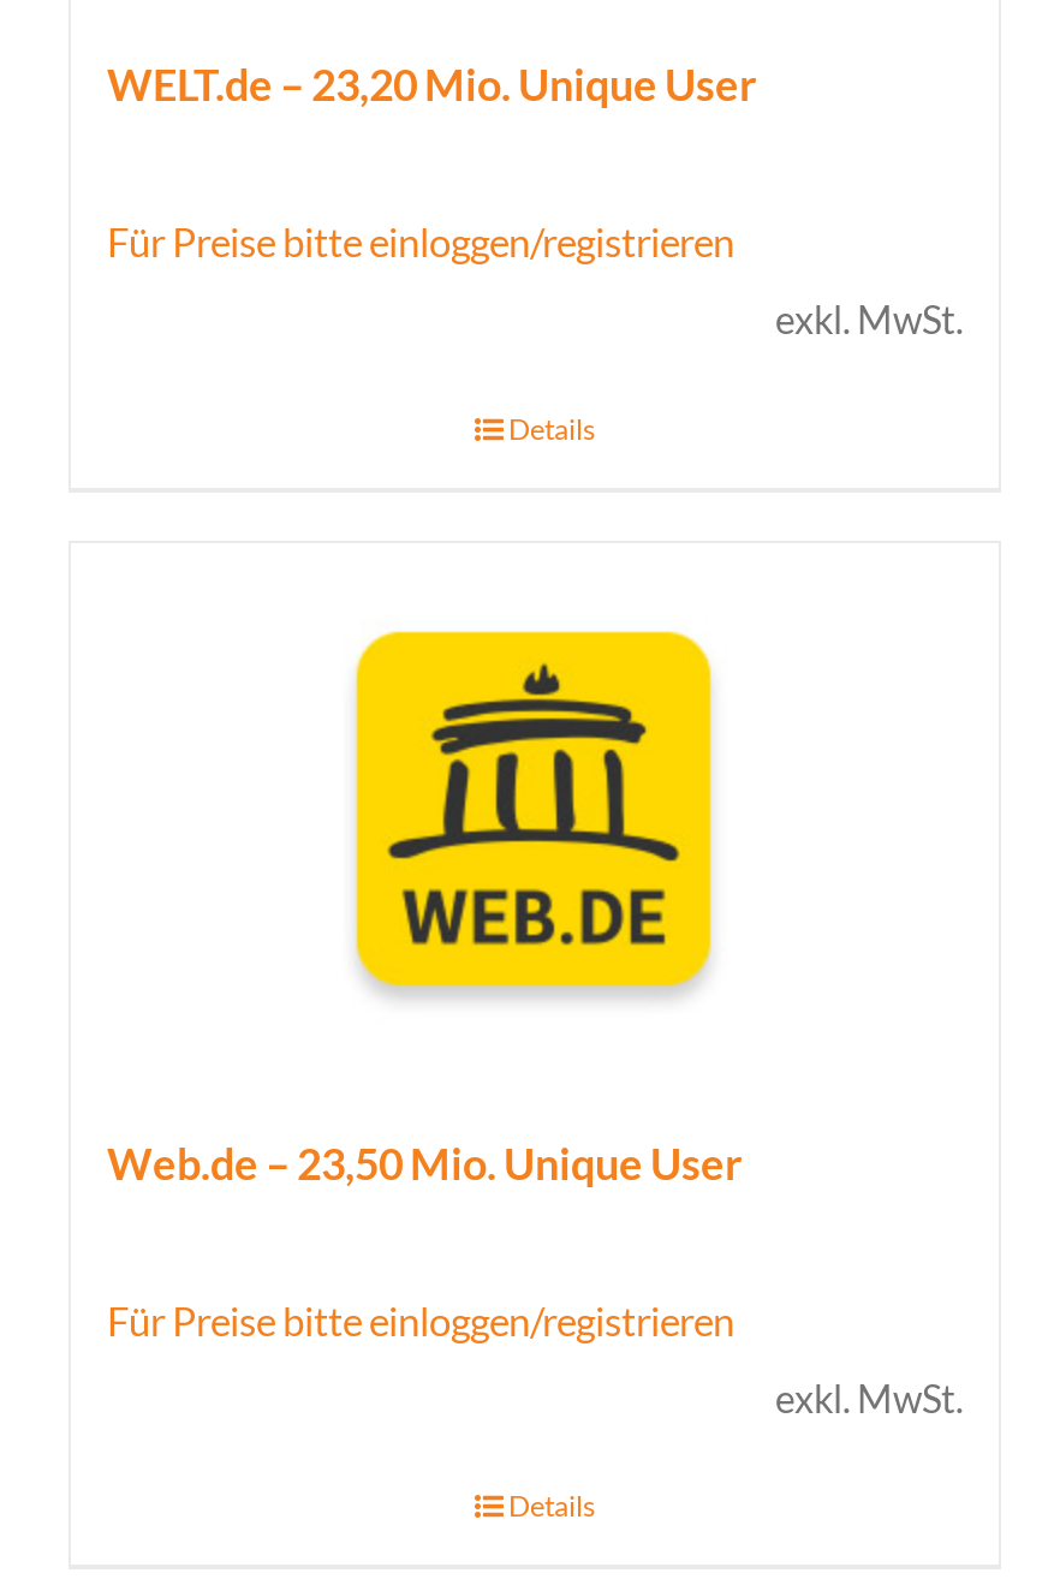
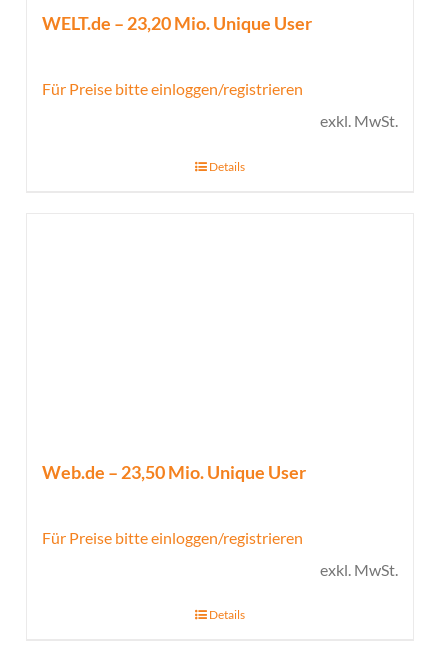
- [image]
